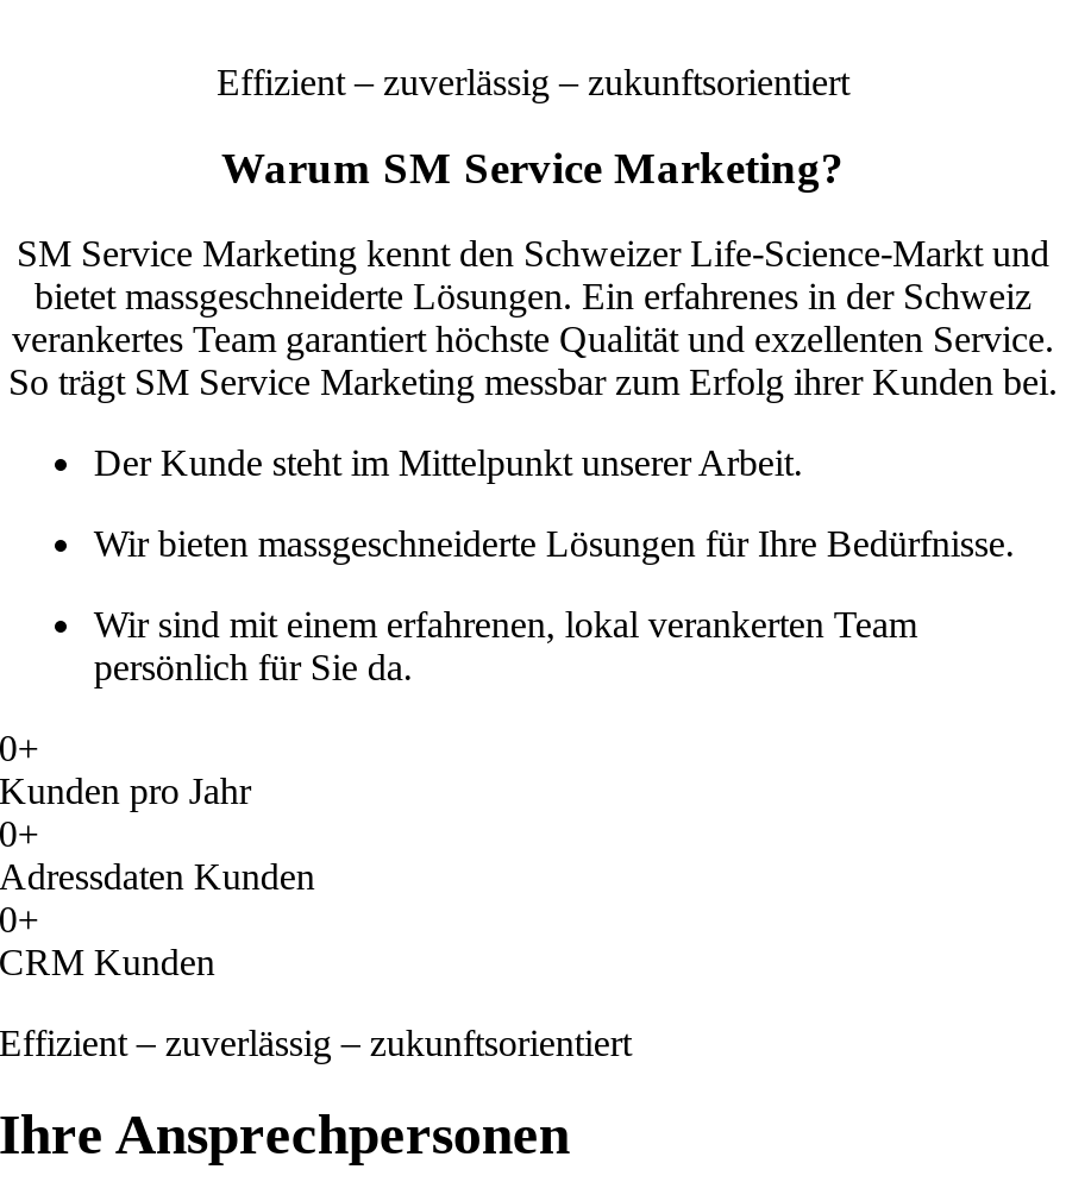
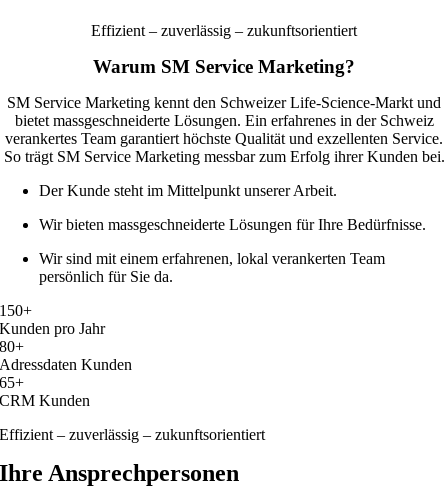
- 0+
+ 150+

- 0+
+ 80+

- 0+
+ 65+
